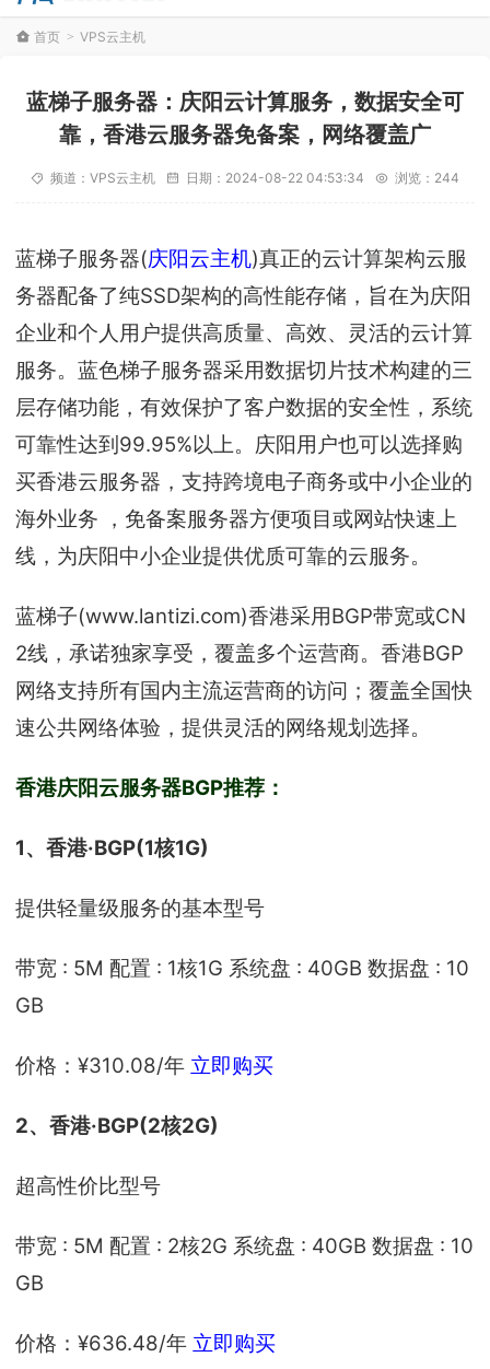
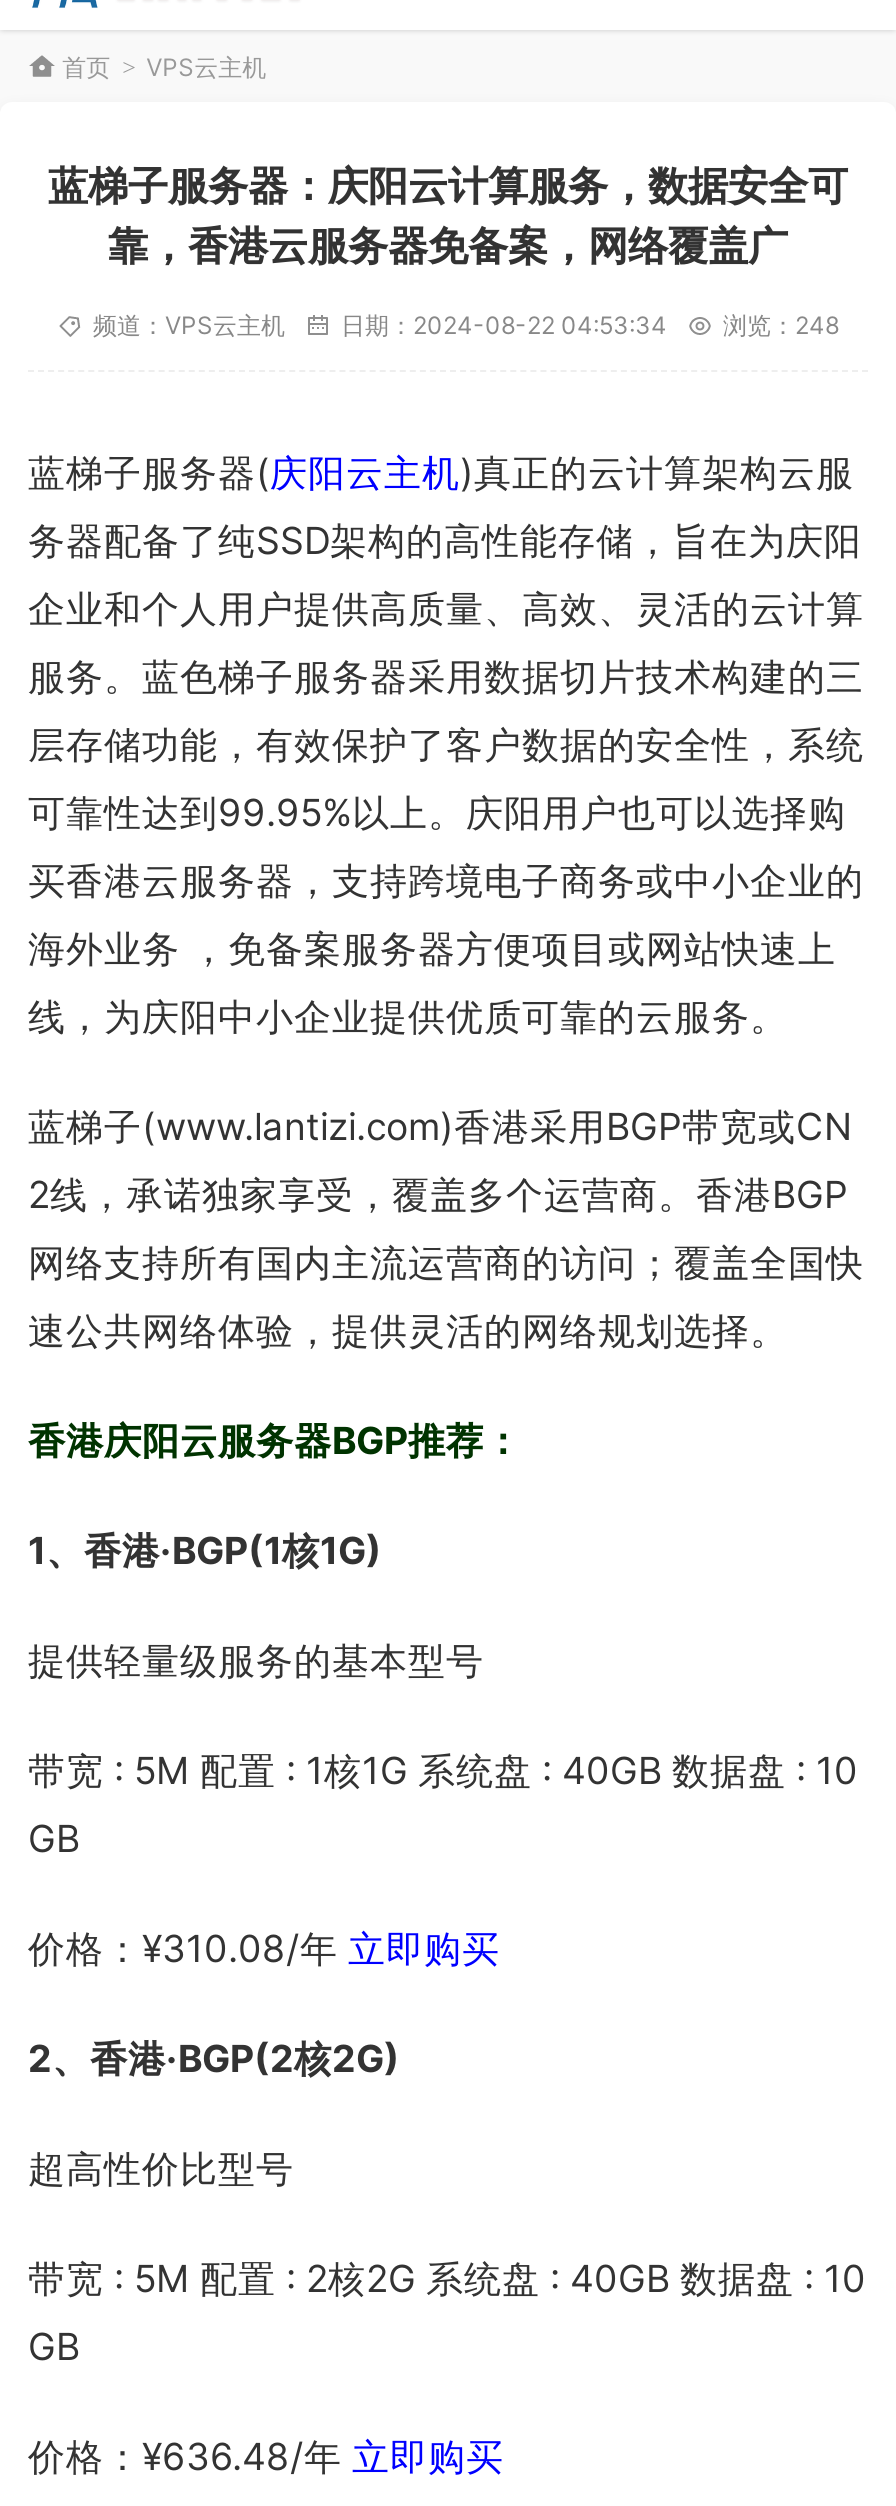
- 频道：VPS云主机 日期：2024-08-22 04:53:34 浏览：244
+ 频道：VPS云主机 日期：2024-08-22 04:53:34 浏览：248
